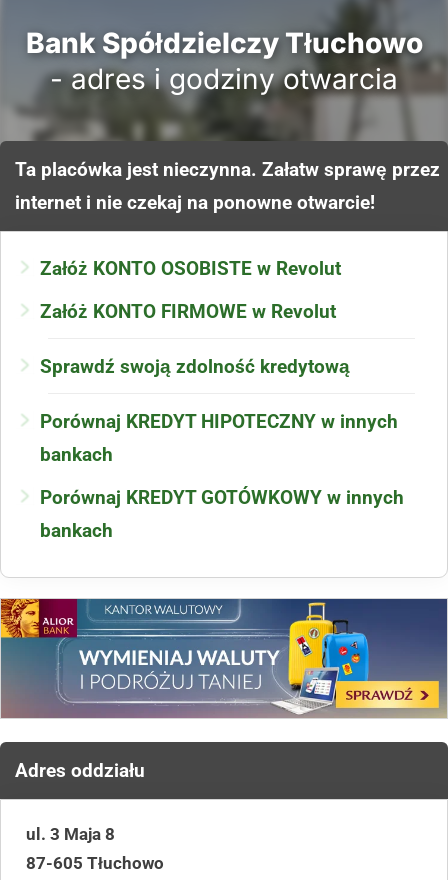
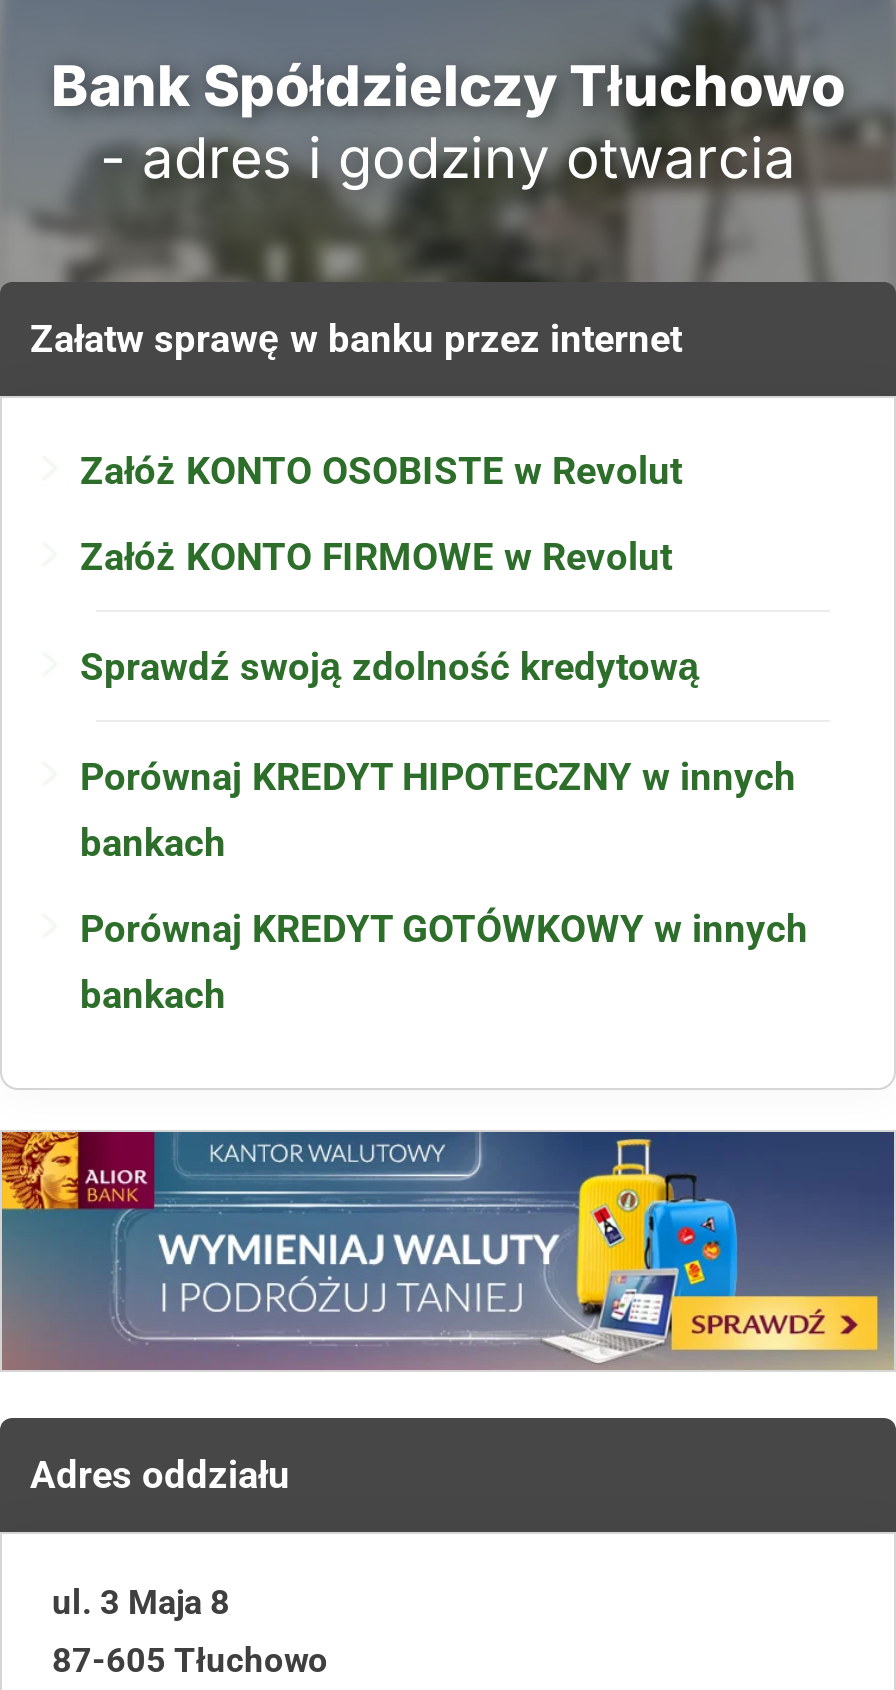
- Ta placówka jest nieczynna. Załatw sprawę przez
- internet i nie czekaj na ponowne otwarcie!
+ Załatw sprawę w banku przez internet
